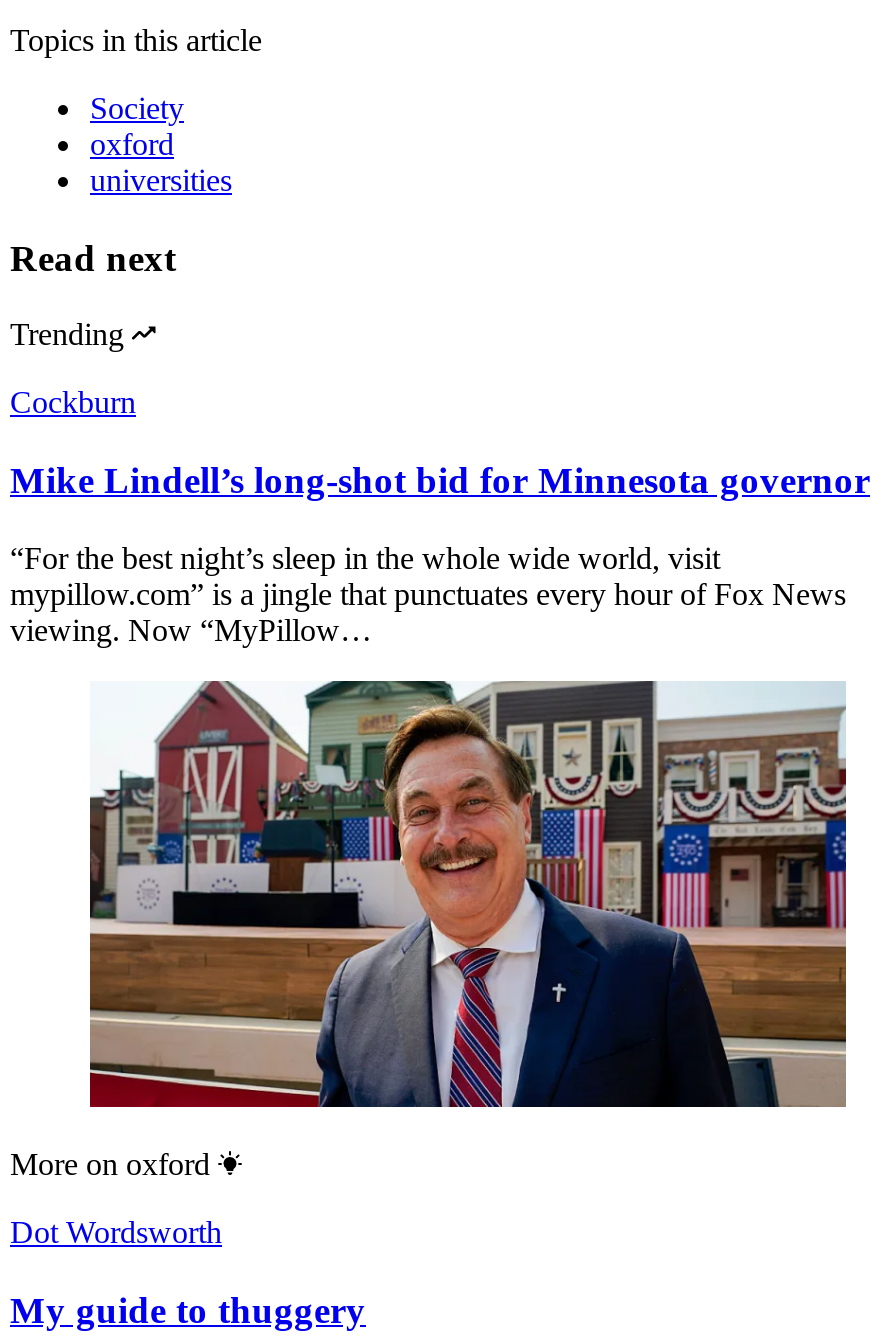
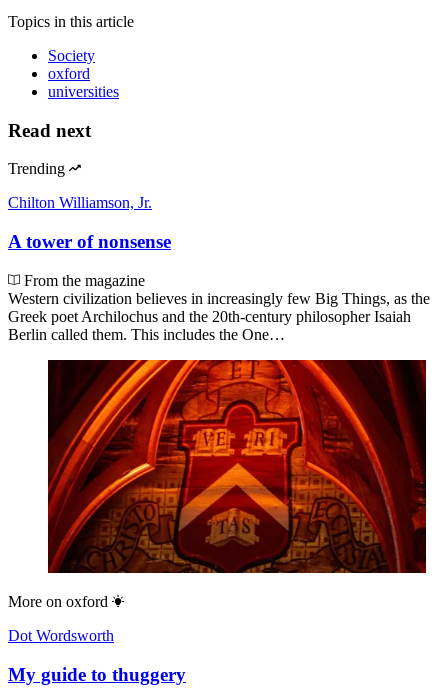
- Cockburn
+ Chilton Williamson, Jr.

- Mike Lindell’s long-shot bid for Minnesota governor
+ A tower of nonsense

- “For the best night’s sleep in the whole wide world, visit
- mypillow.com” is a jingle that punctuates every hour of Fox News
- viewing. Now “MyPillow…
+ From the magazine
+ Western civilization believes in increasingly few Big Things, as the
+ Greek poet Archilochus and the 20th-century philosopher Isaiah
+ Berlin called them. This includes the One…

- [image]
+ [image]
